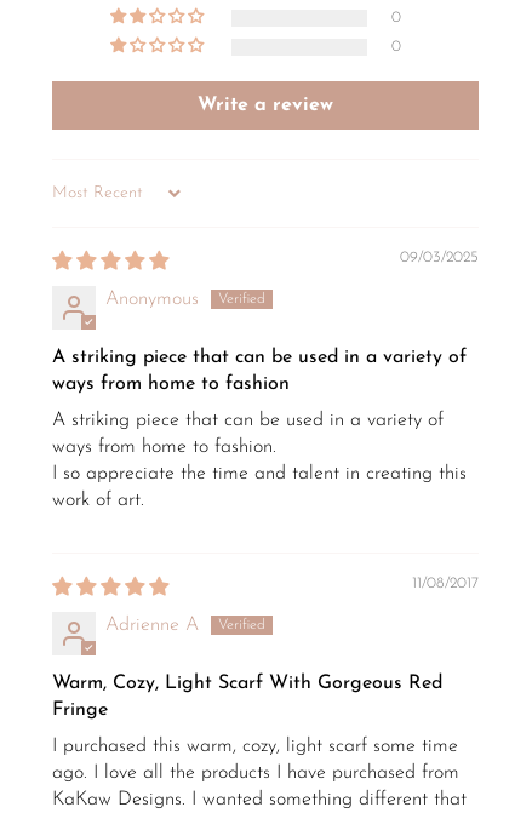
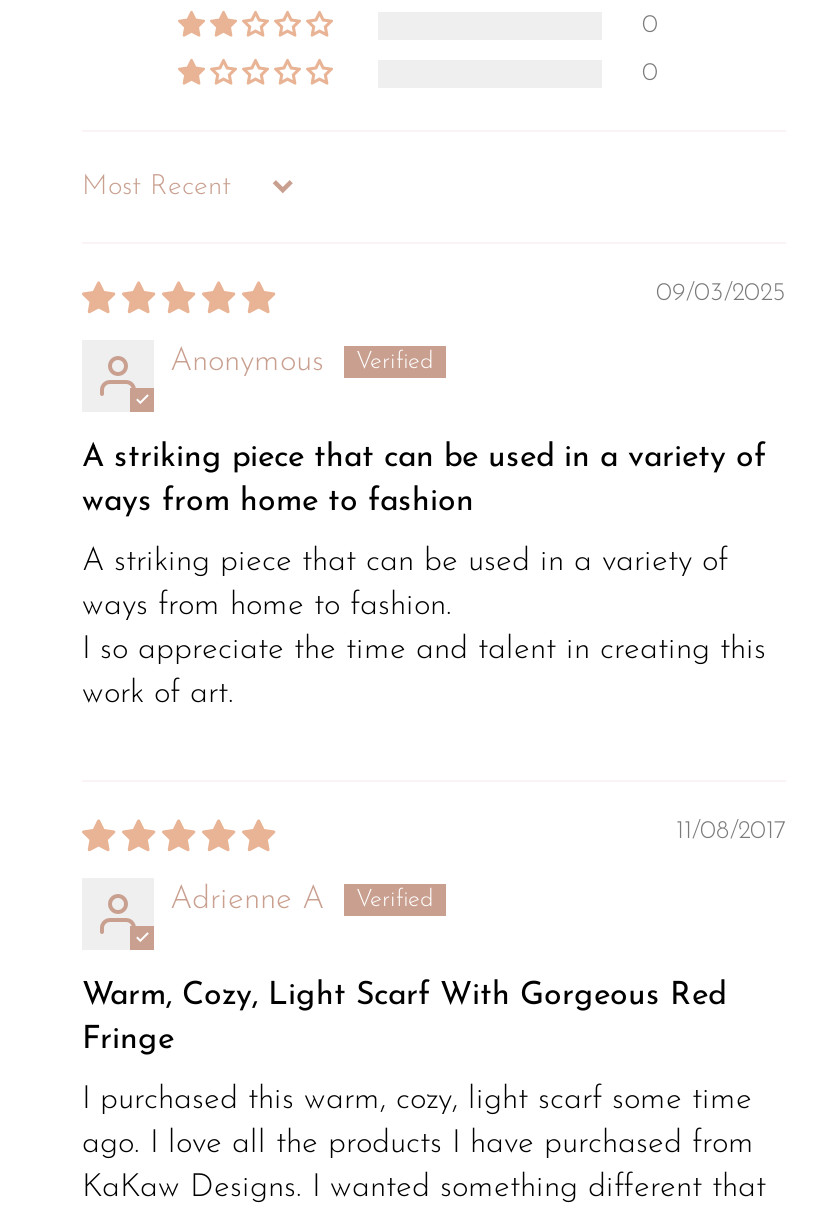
- Write a review
